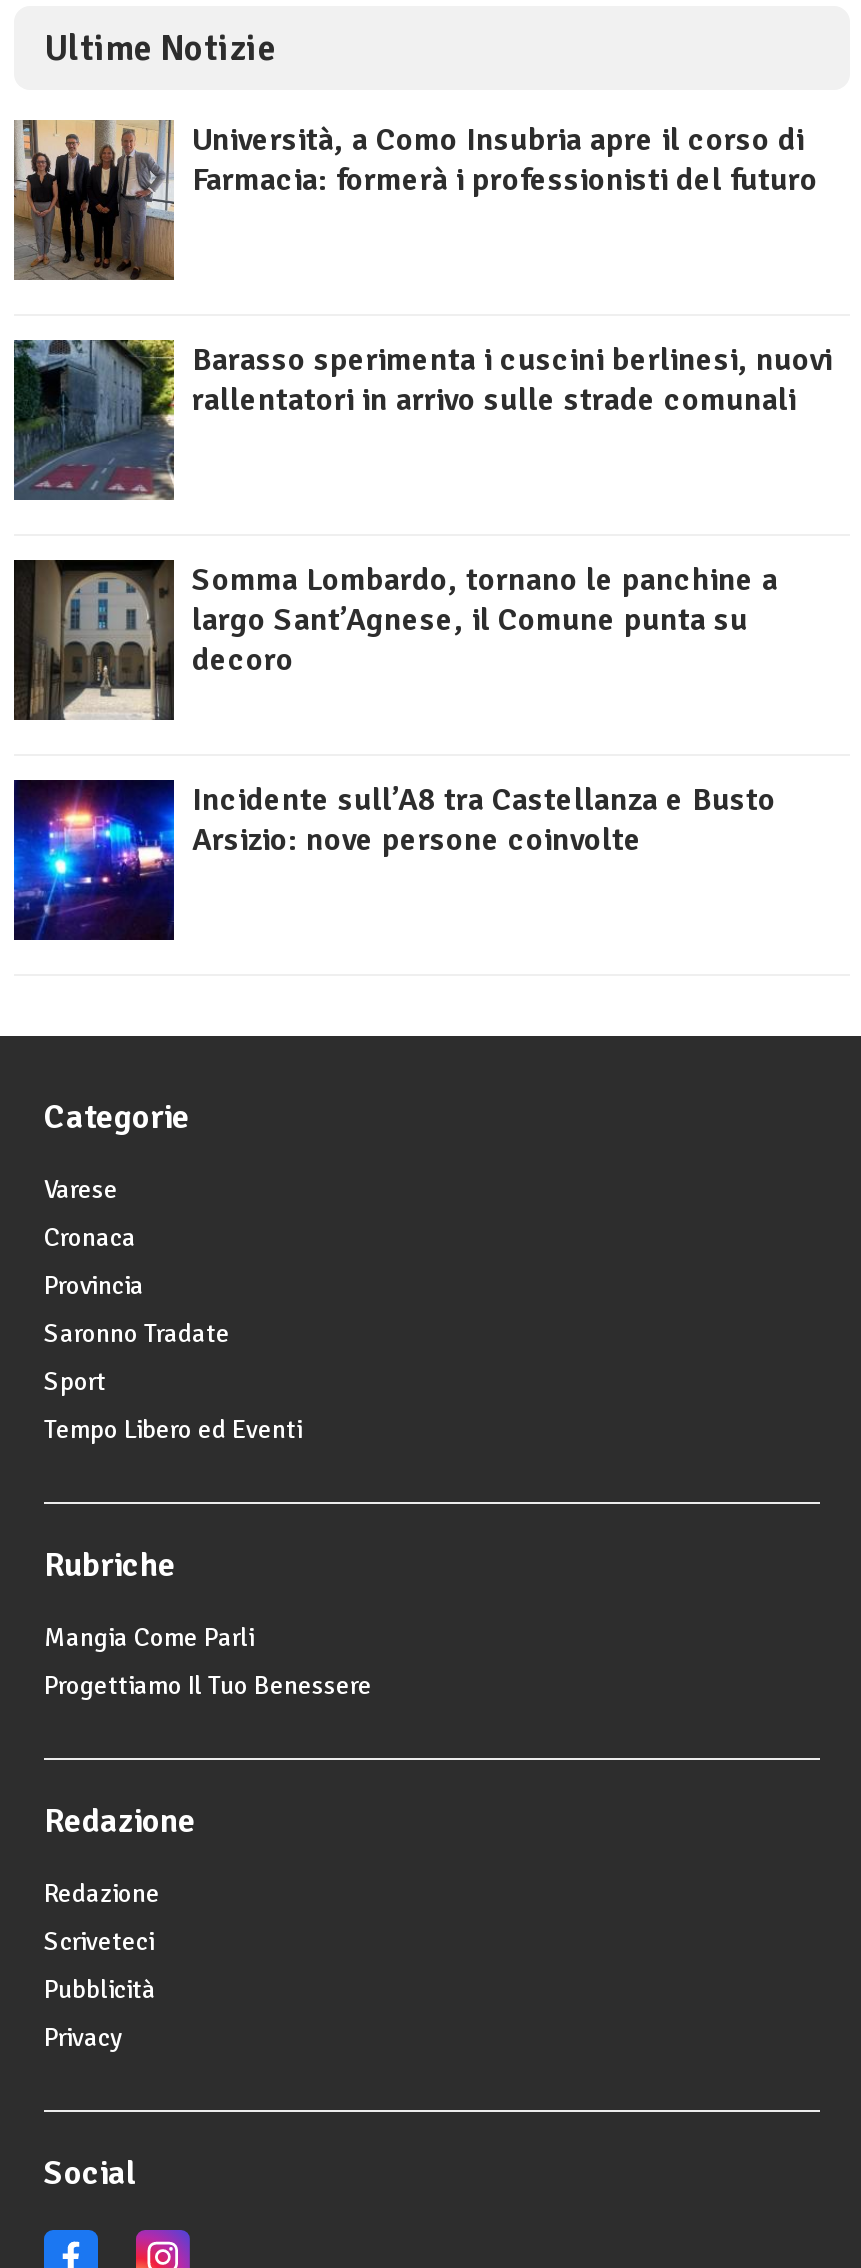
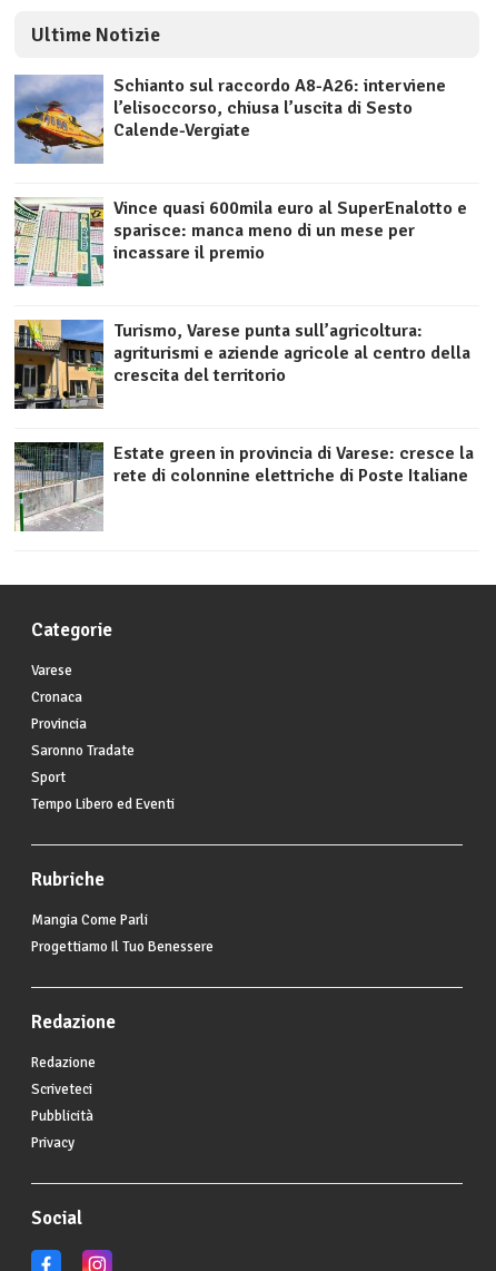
- [image]
- Università, a Como Insubria apre il corso di
- Farmacia: formerà i professionisti del futuro
+ [image]
+ Schianto sul raccordo A8-A26: interviene
+ l’elisoccorso, chiusa l’uscita di Sesto
+ Calende-Vergiate

- [image]
- Barasso sperimenta i cuscini berlinesi, nuovi
- rallentatori in arrivo sulle strade comunali
+ [image]
+ Vince quasi 600mila euro al SuperEnalotto e
+ sparisce: manca meno di un mese per
+ incassare il premio

- [image]
- Somma Lombardo, tornano le panchine a
- largo Sant’Agnese, il Comune punta su
- decoro
+ [image]
+ Turismo, Varese punta sull’agricoltura:
+ agriturismi e aziende agricole al centro della
+ crescita del territorio

- [image]
- Incidente sull’A8 tra Castellanza e Busto
- Arsizio: nove persone coinvolte
+ [image]
+ Estate green in provincia di Varese: cresce la
+ rete di colonnine elettriche di Poste Italiane
